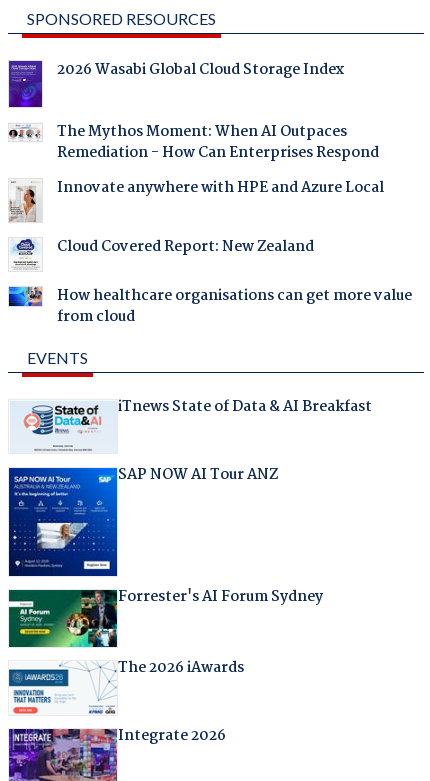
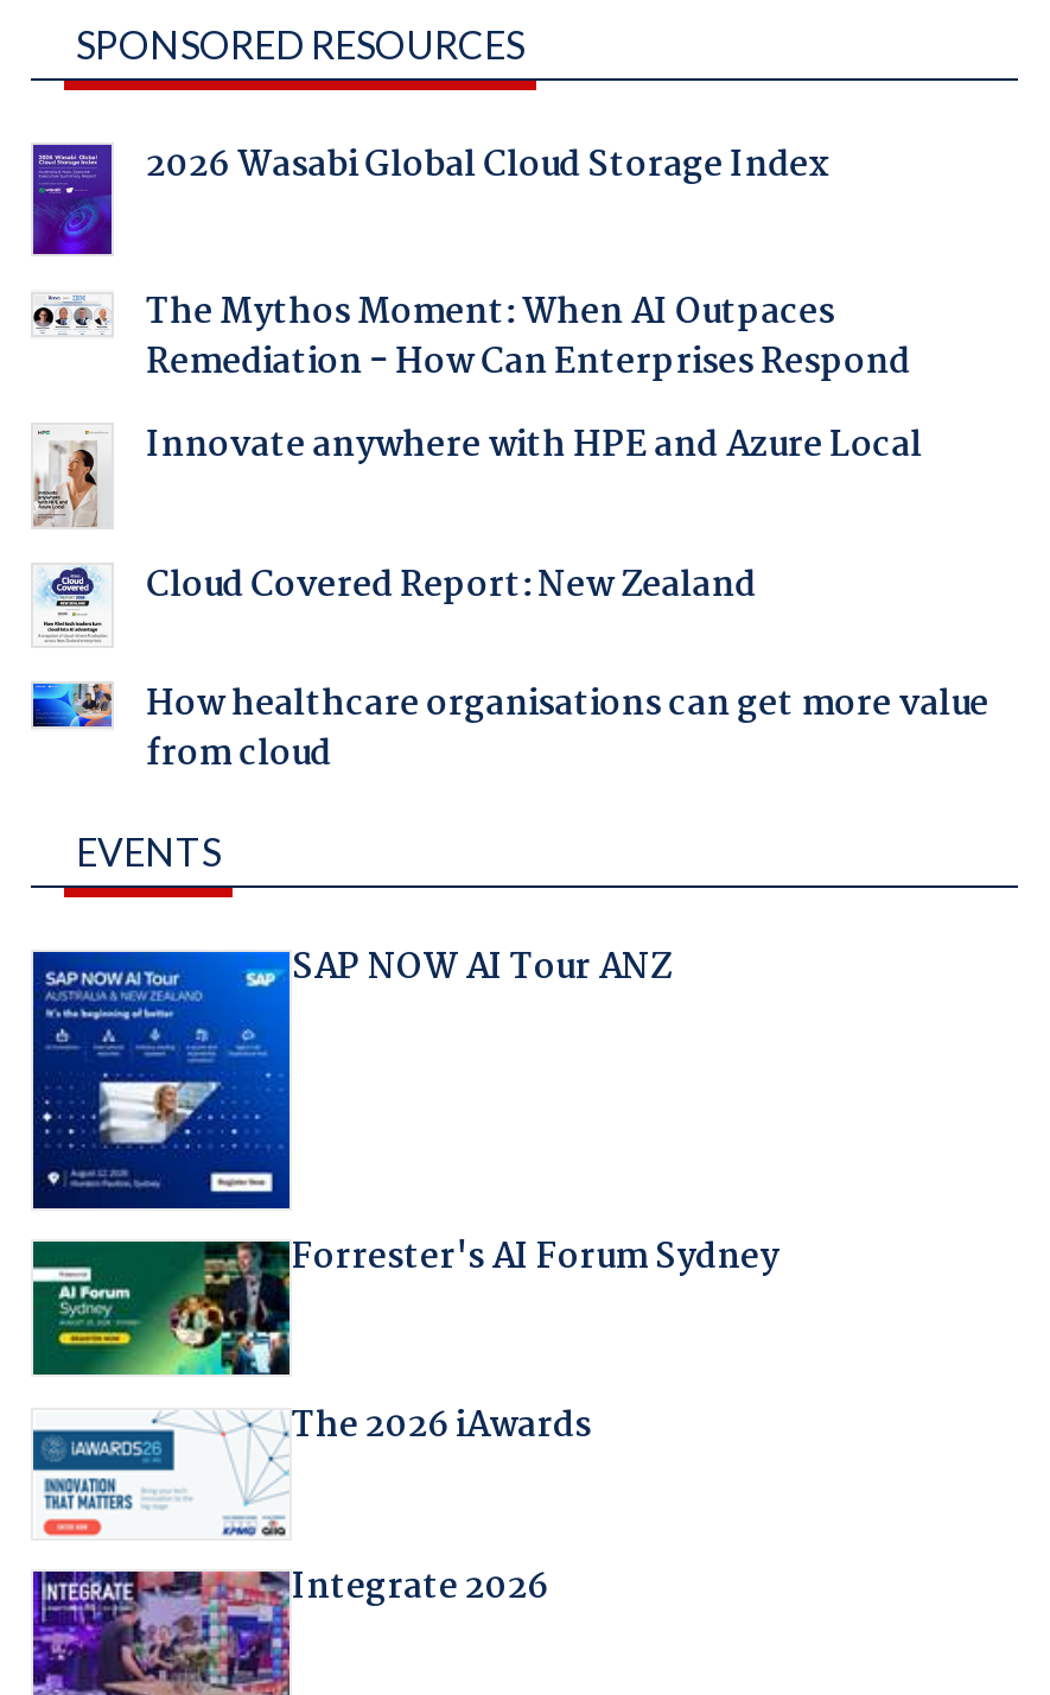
- [image]
- iTnews State of Data & AI Breakfast
